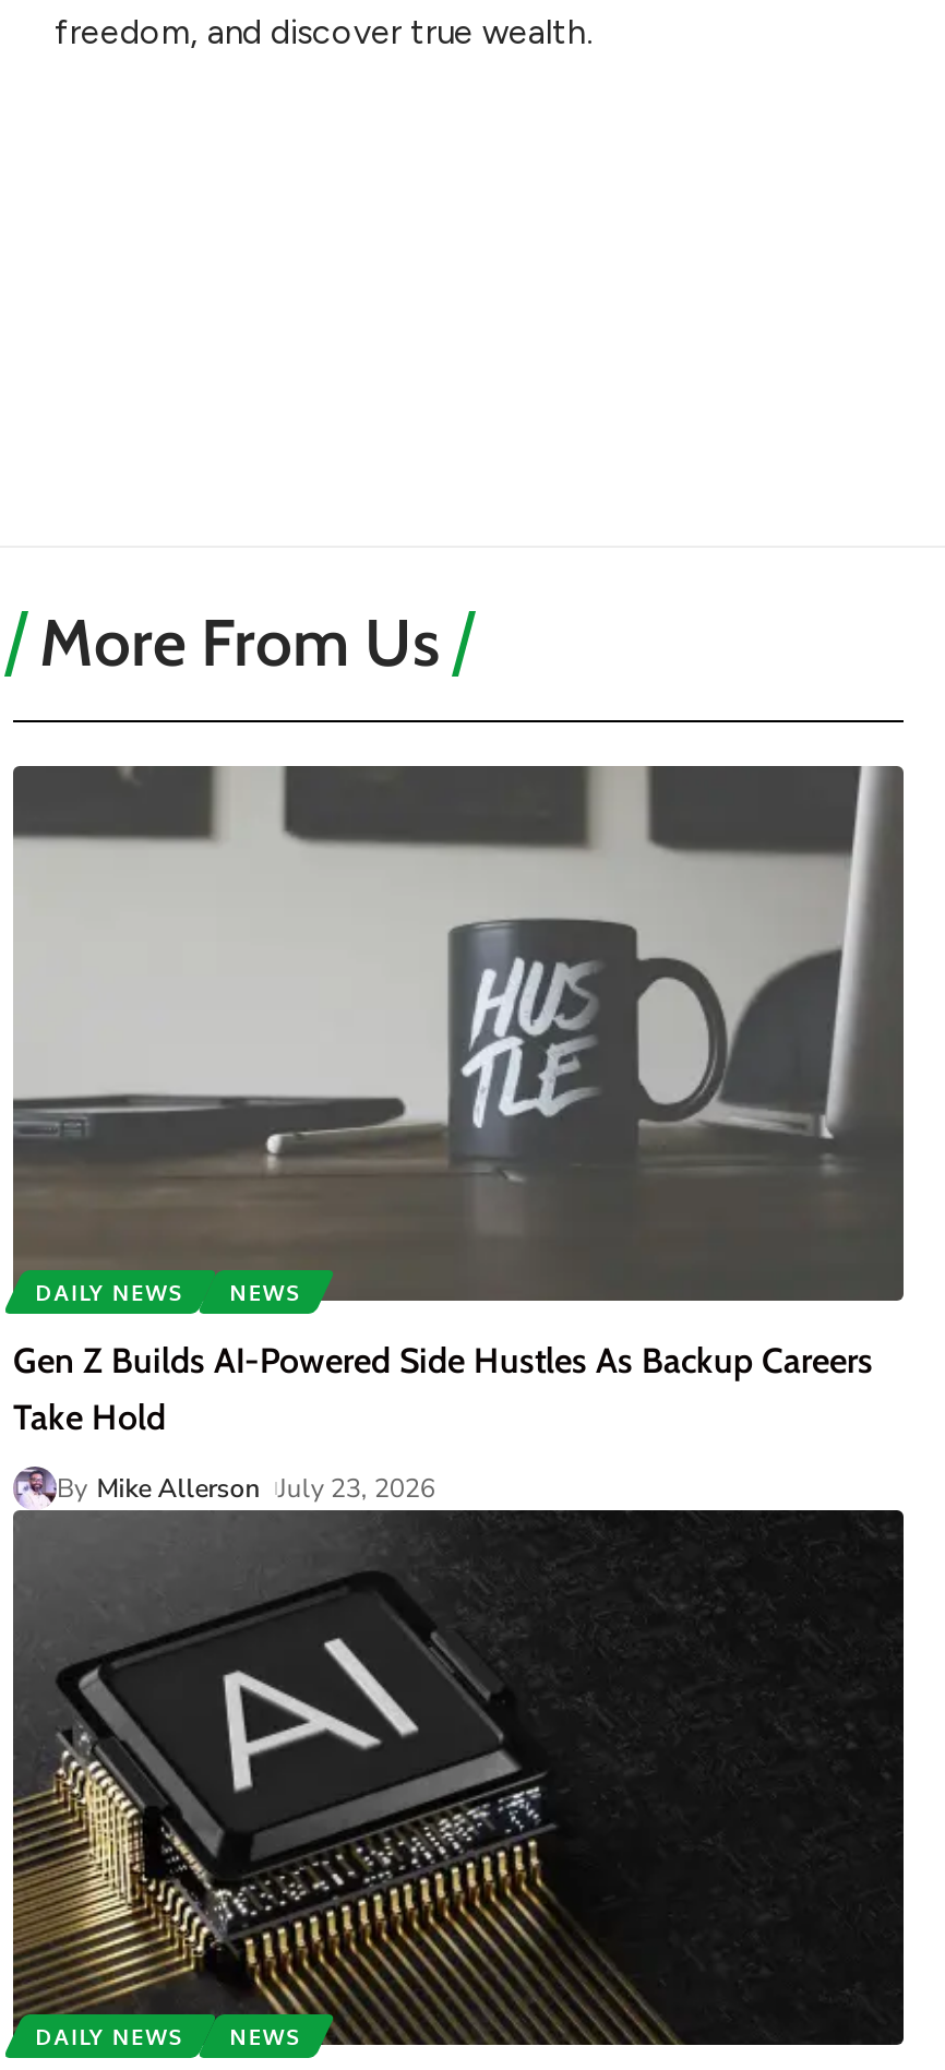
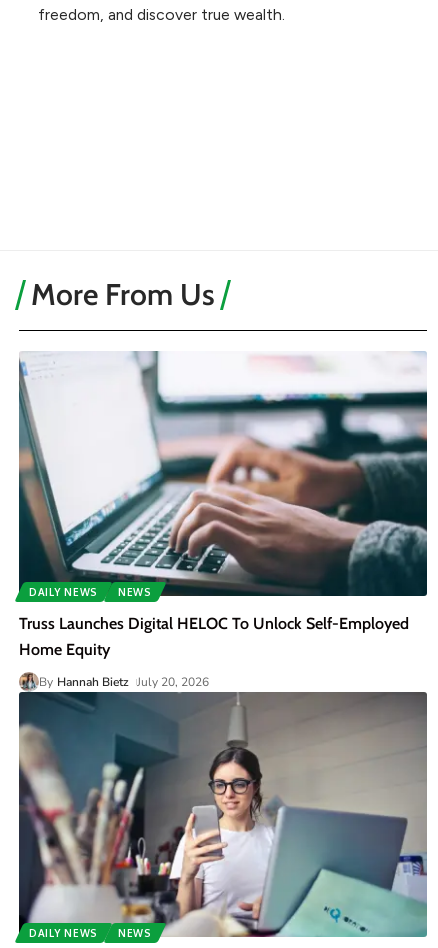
- [image]
- Gen Z Builds AI-Powered Side Hustles As Backup Careers
- Take Hold
+ [image]
+ Truss Launches Digital HELOC To Unlock Self-Employed
+ Home Equity

- [image]
- By Mike Allerson July 23, 2026
+ [image]
+ By Hannah Bietz July 20, 2026
